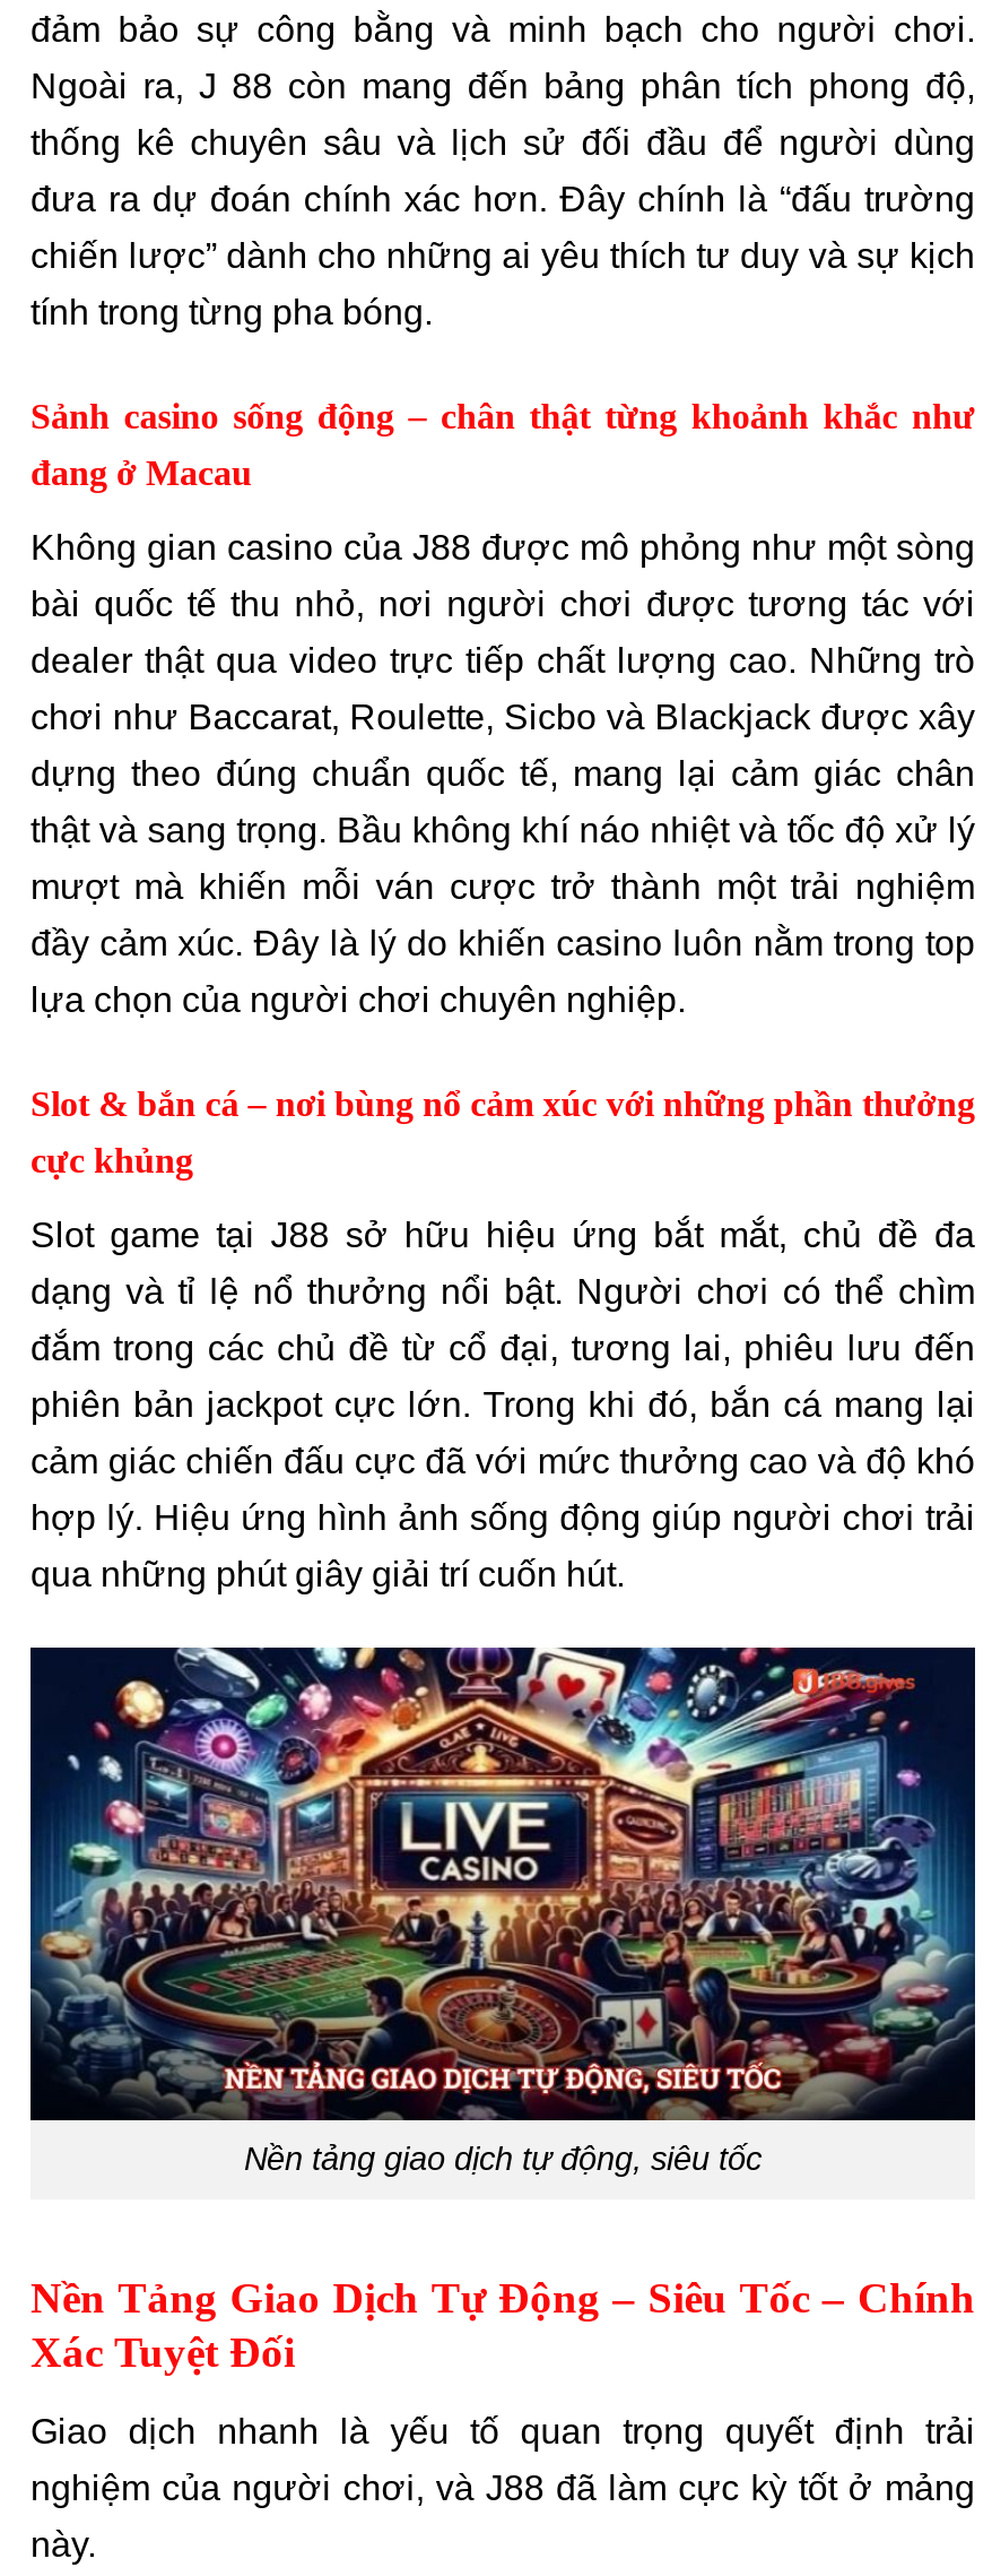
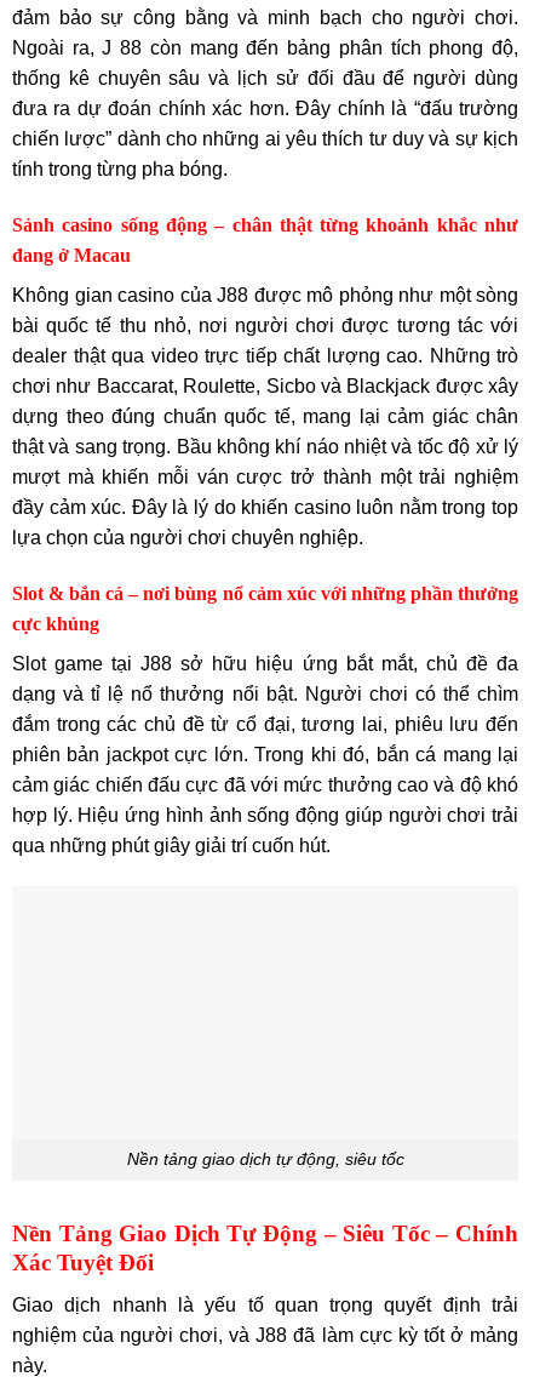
- [image]
